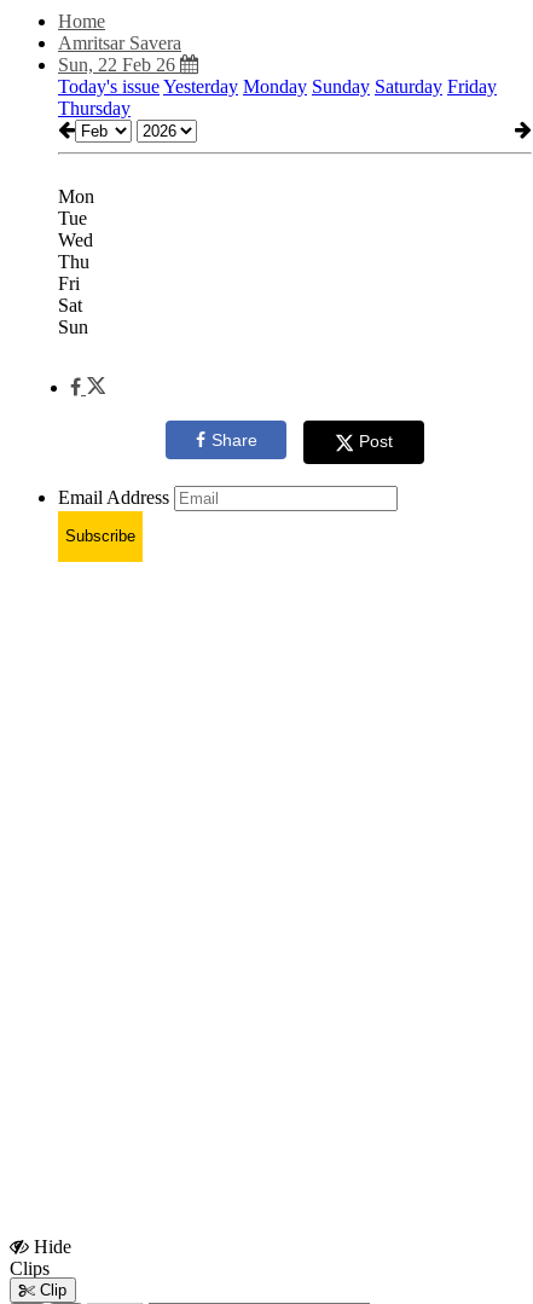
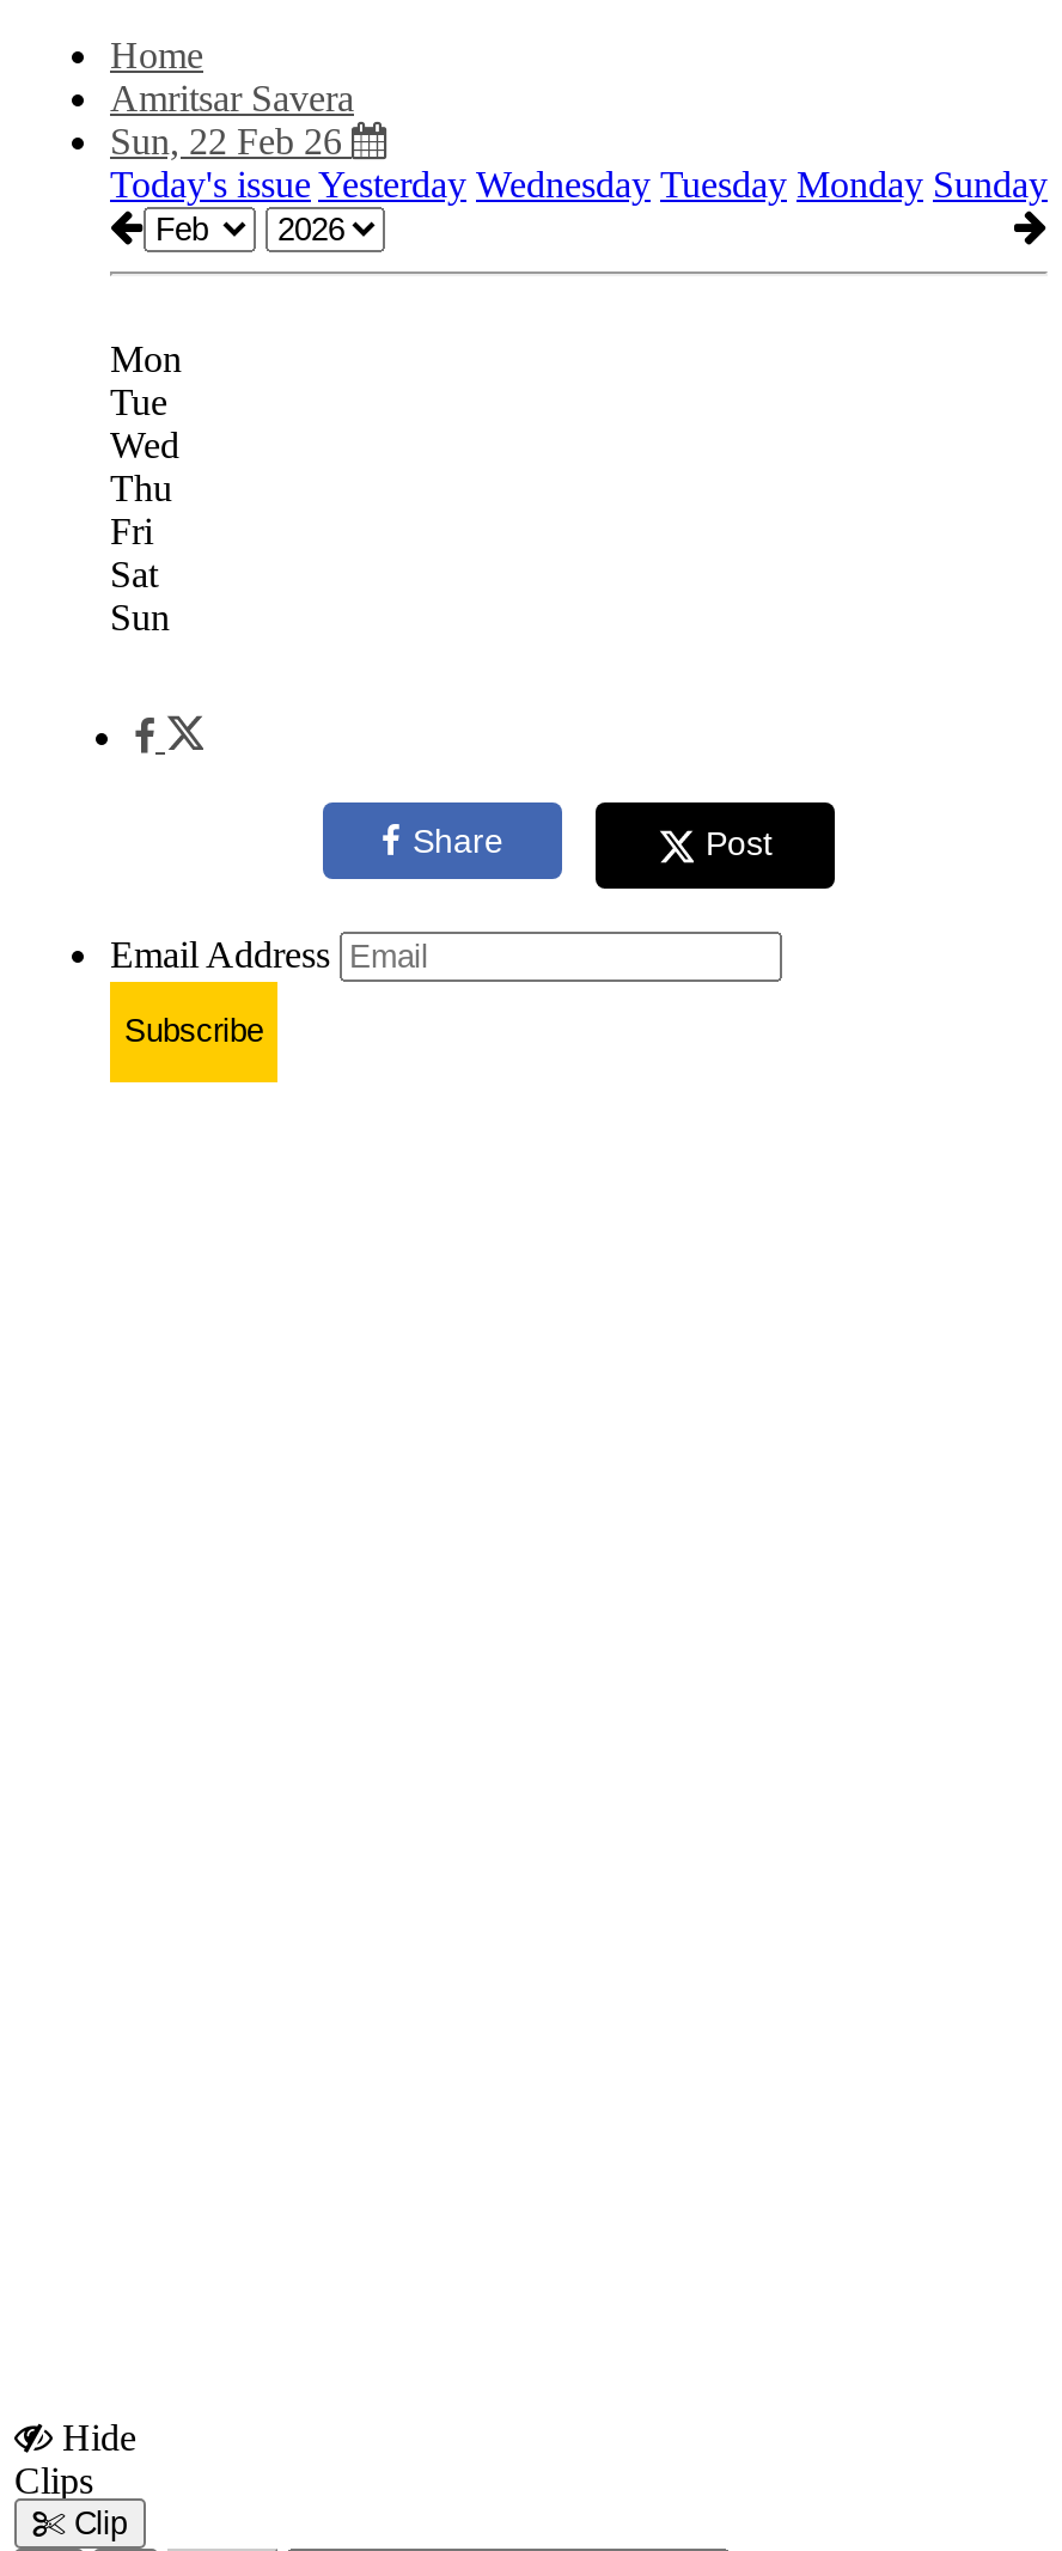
- Today's issue Yesterday Monday Sunday Saturday Friday
- Thursday
+ Today's issue Yesterday Wednesday Tuesday Monday Sunday
